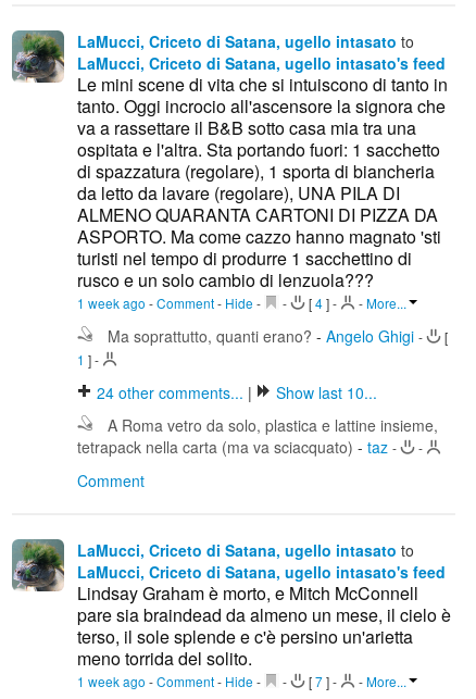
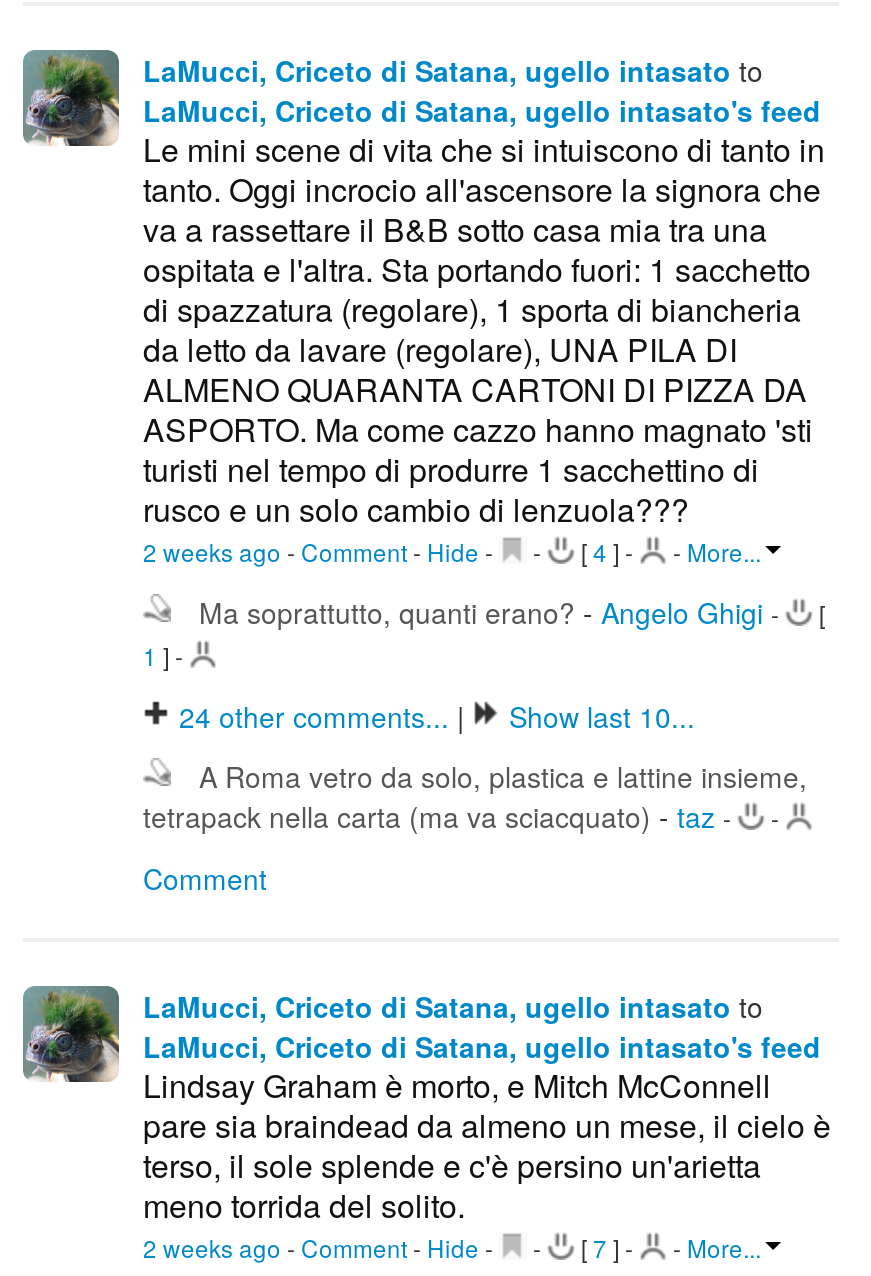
- 1 week ago - Comment - Hide -
+ 2 weeks ago - Comment - Hide -

- 1 week ago - Comment - Hide -
+ 2 weeks ago - Comment - Hide -
